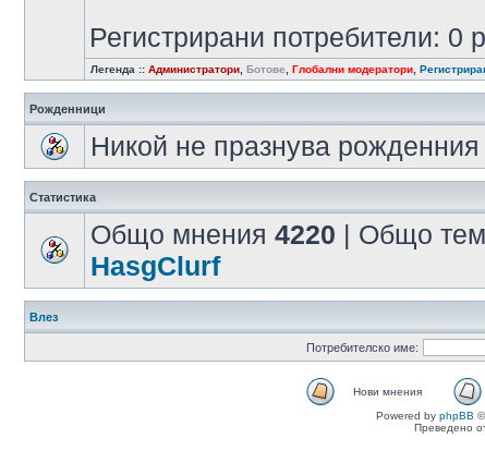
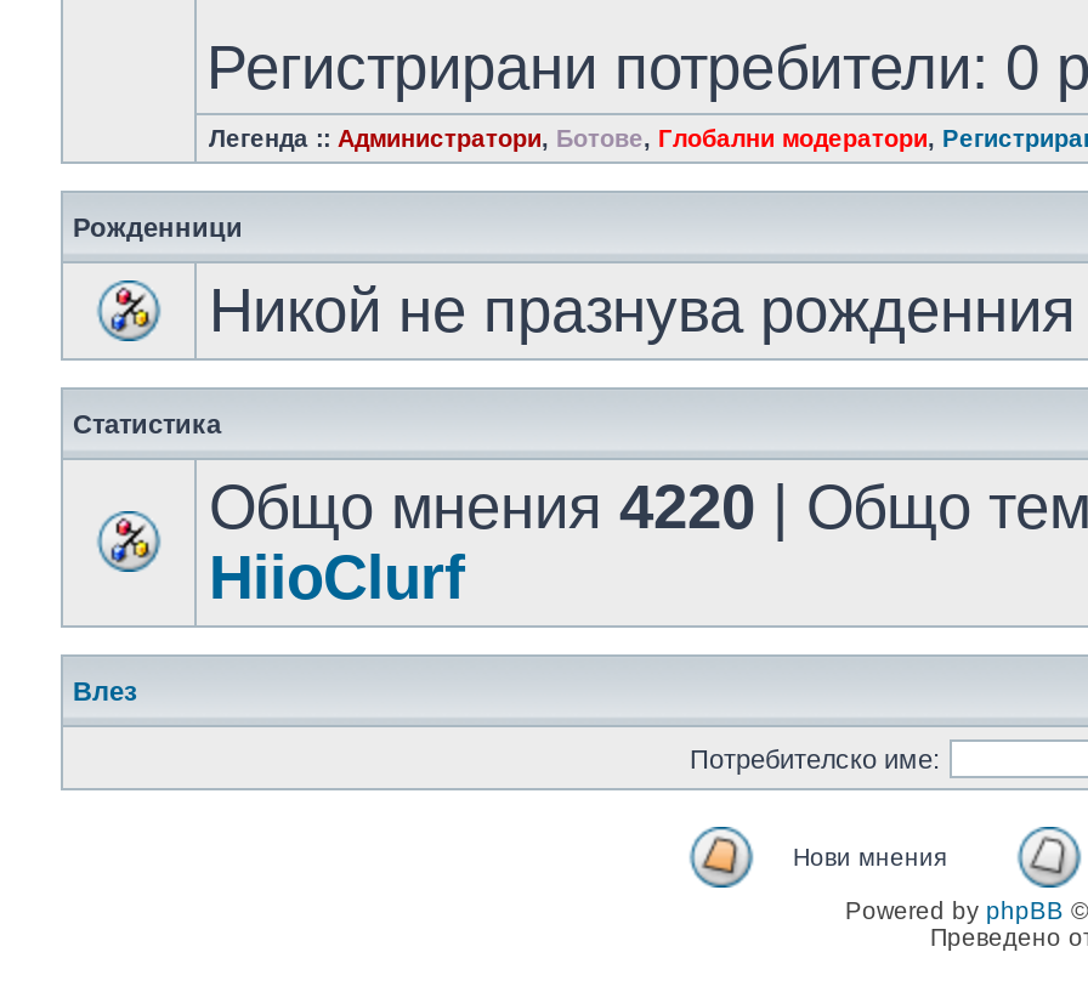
- HasgClurf
+ HiioClurf
